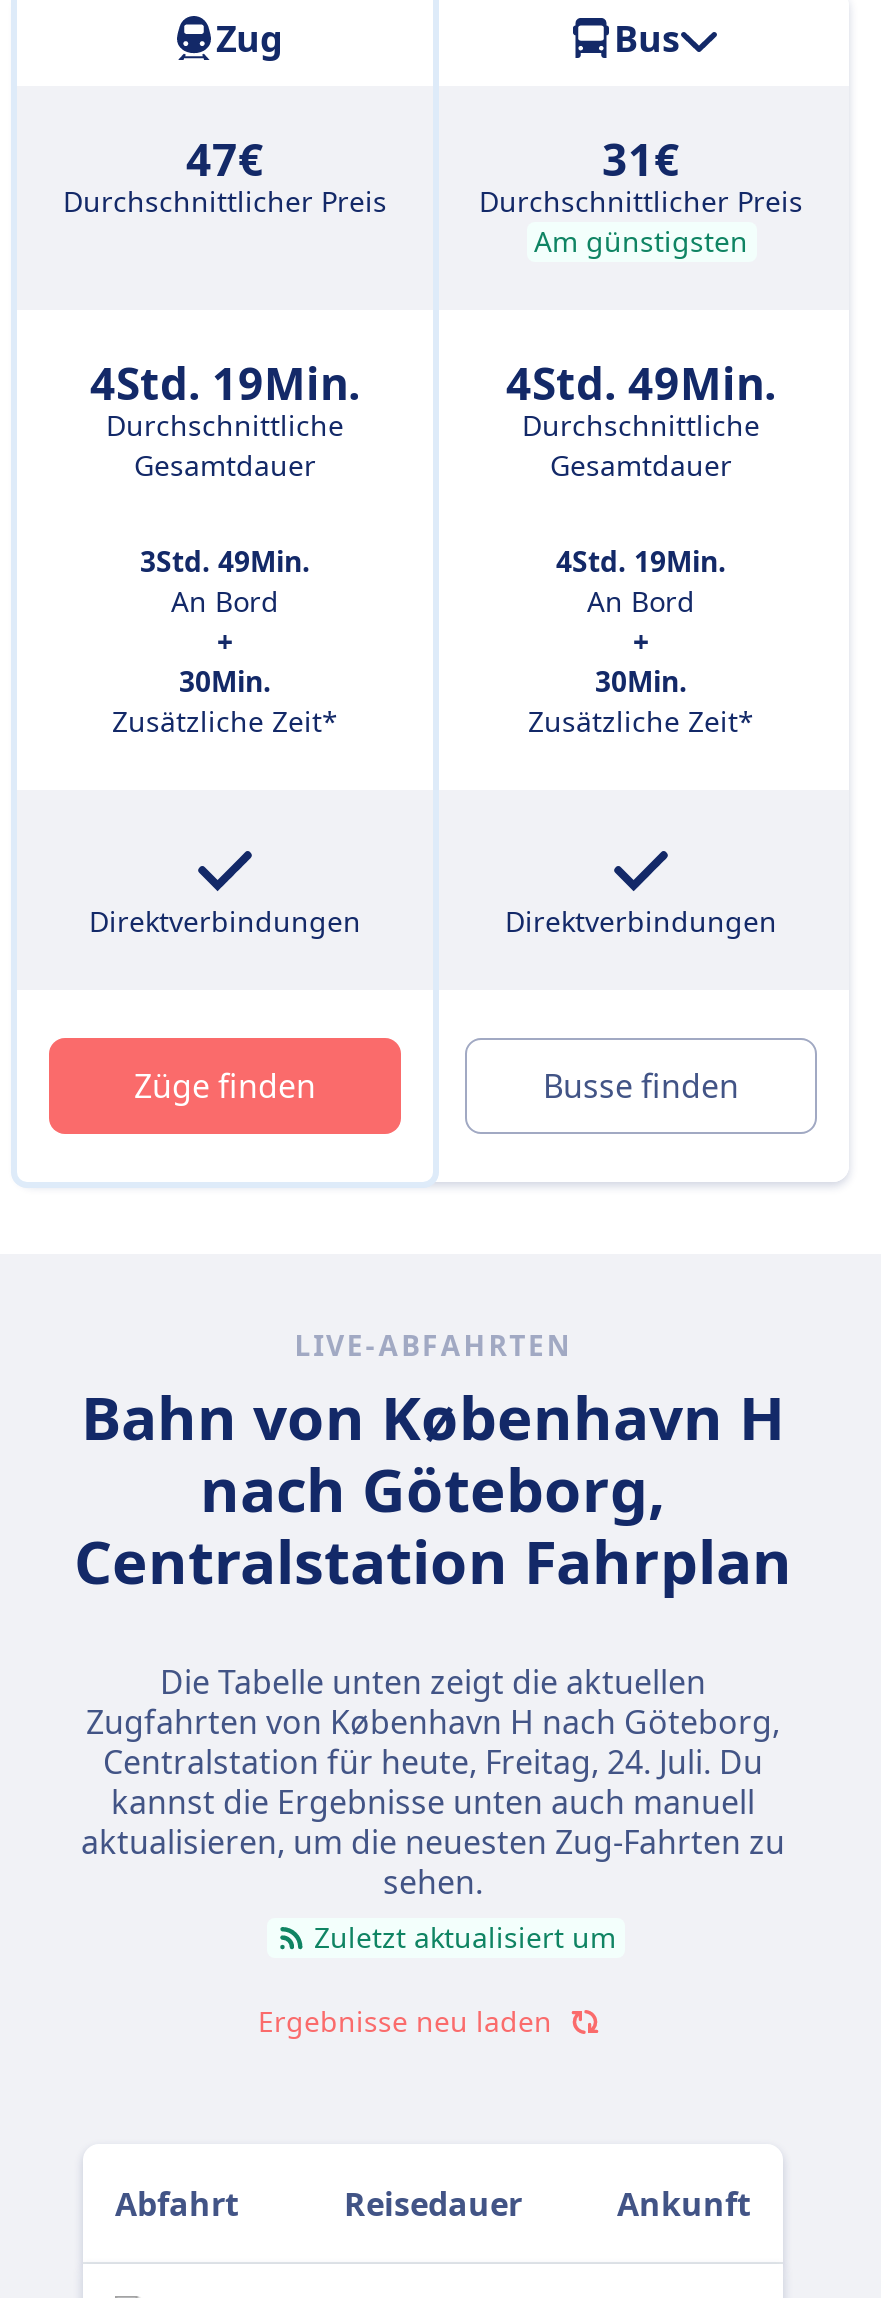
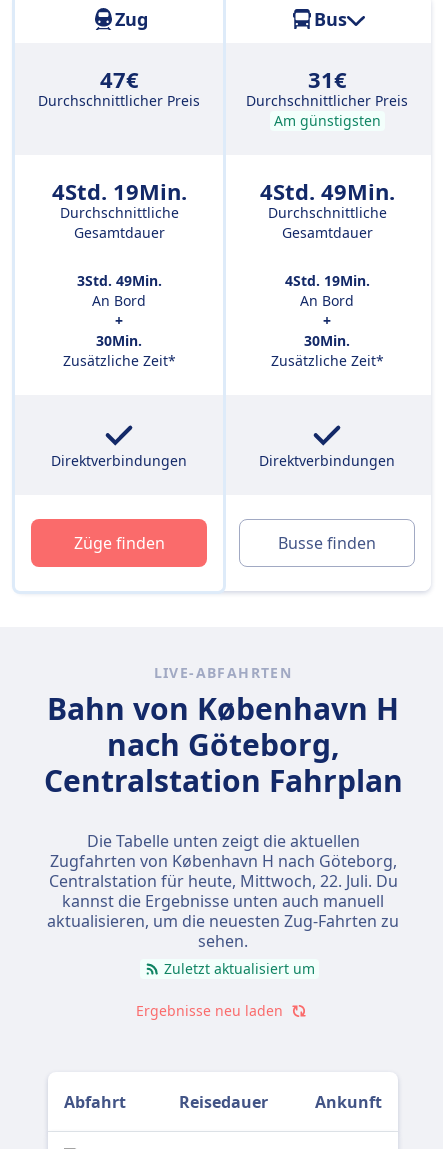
- Centralstation für heute, Freitag, 24. Juli. Du
+ Centralstation für heute, Mittwoch, 22. Juli. Du
